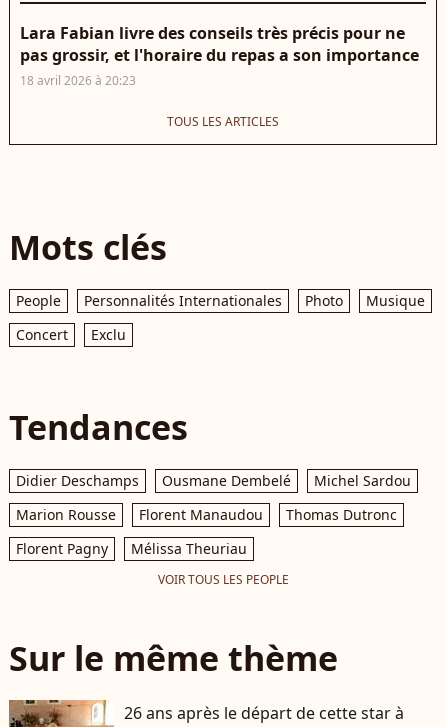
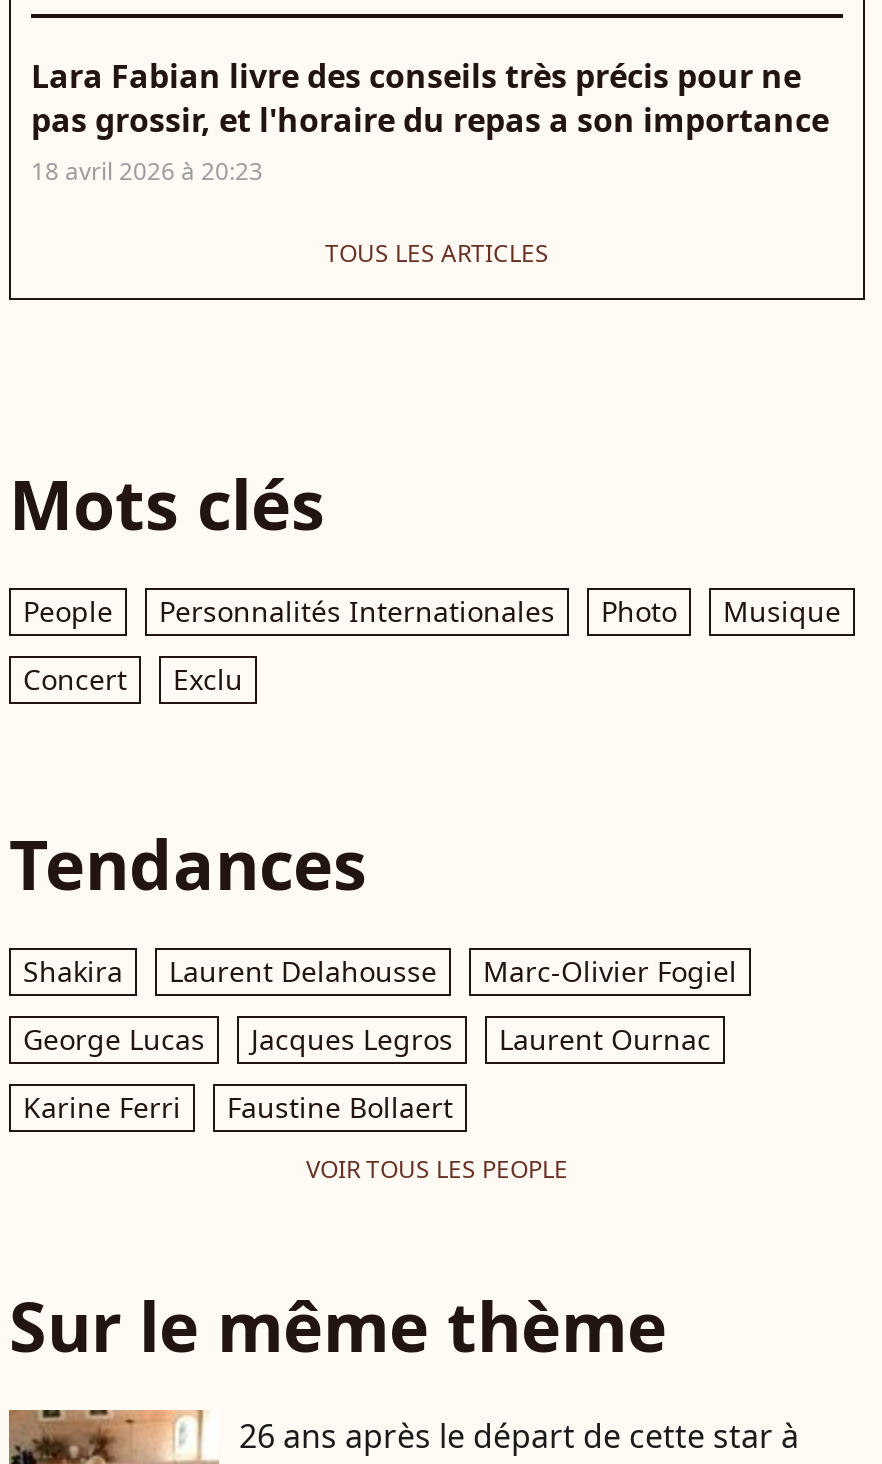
- Didier Deschamps
- Ousmane Dembelé
- Michel Sardou
+ Shakira
+ Laurent Delahousse
+ Marc-Olivier Fogiel

- Marion Rousse
- Florent Manaudou
- Thomas Dutronc
+ George Lucas
+ Jacques Legros
+ Laurent Ournac

- Florent Pagny
- Mélissa Theuriau
+ Karine Ferri
+ Faustine Bollaert
